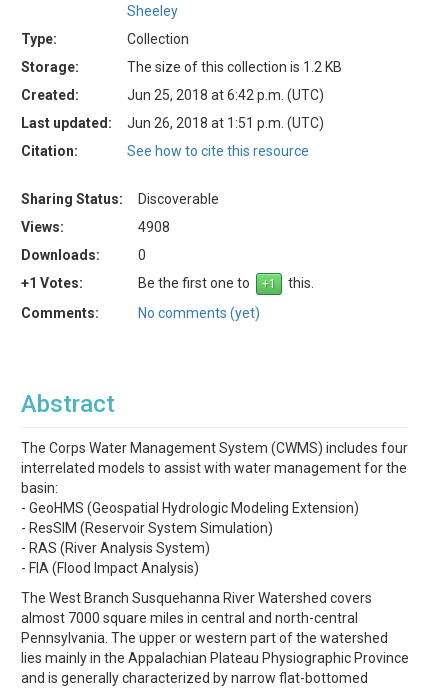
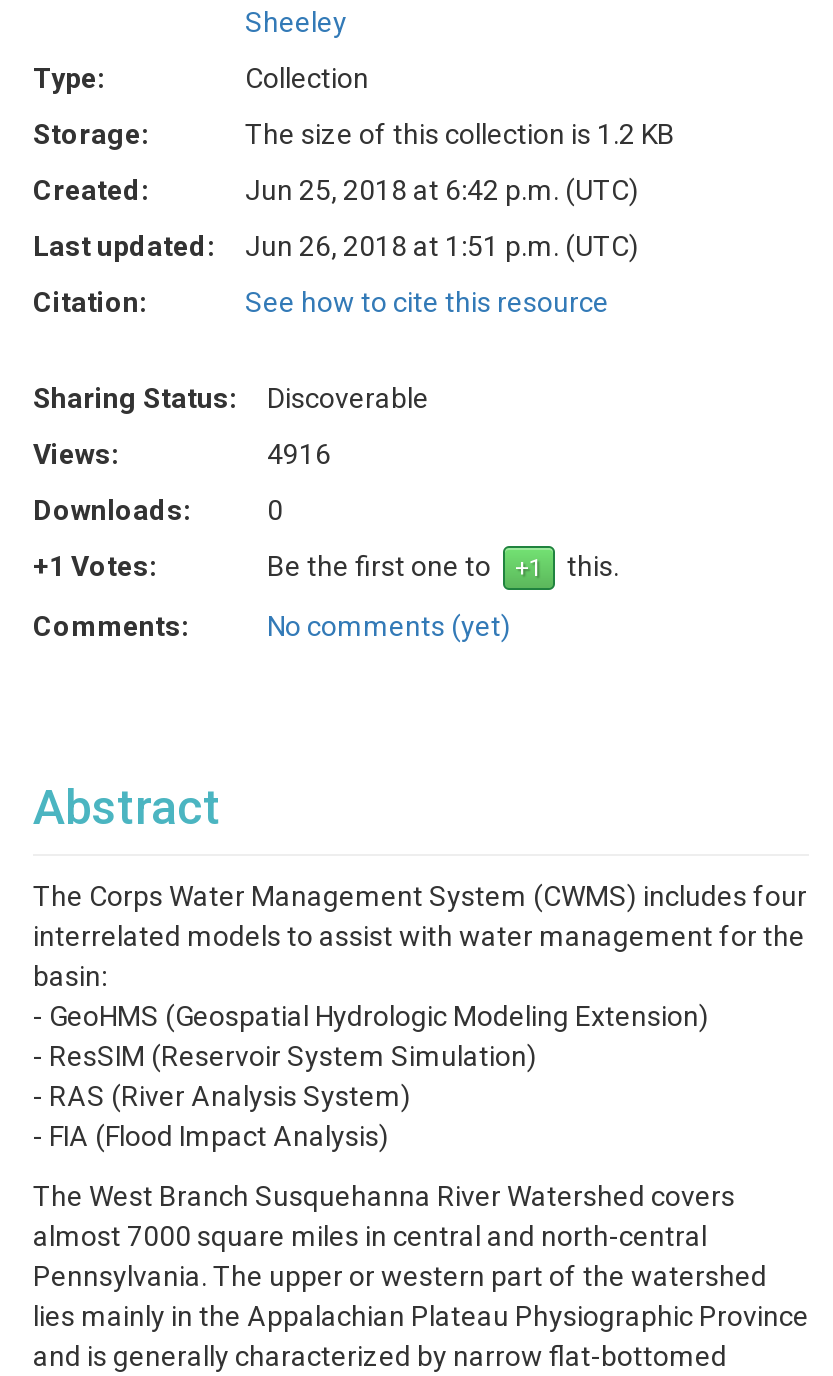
- 4908
+ 4916
